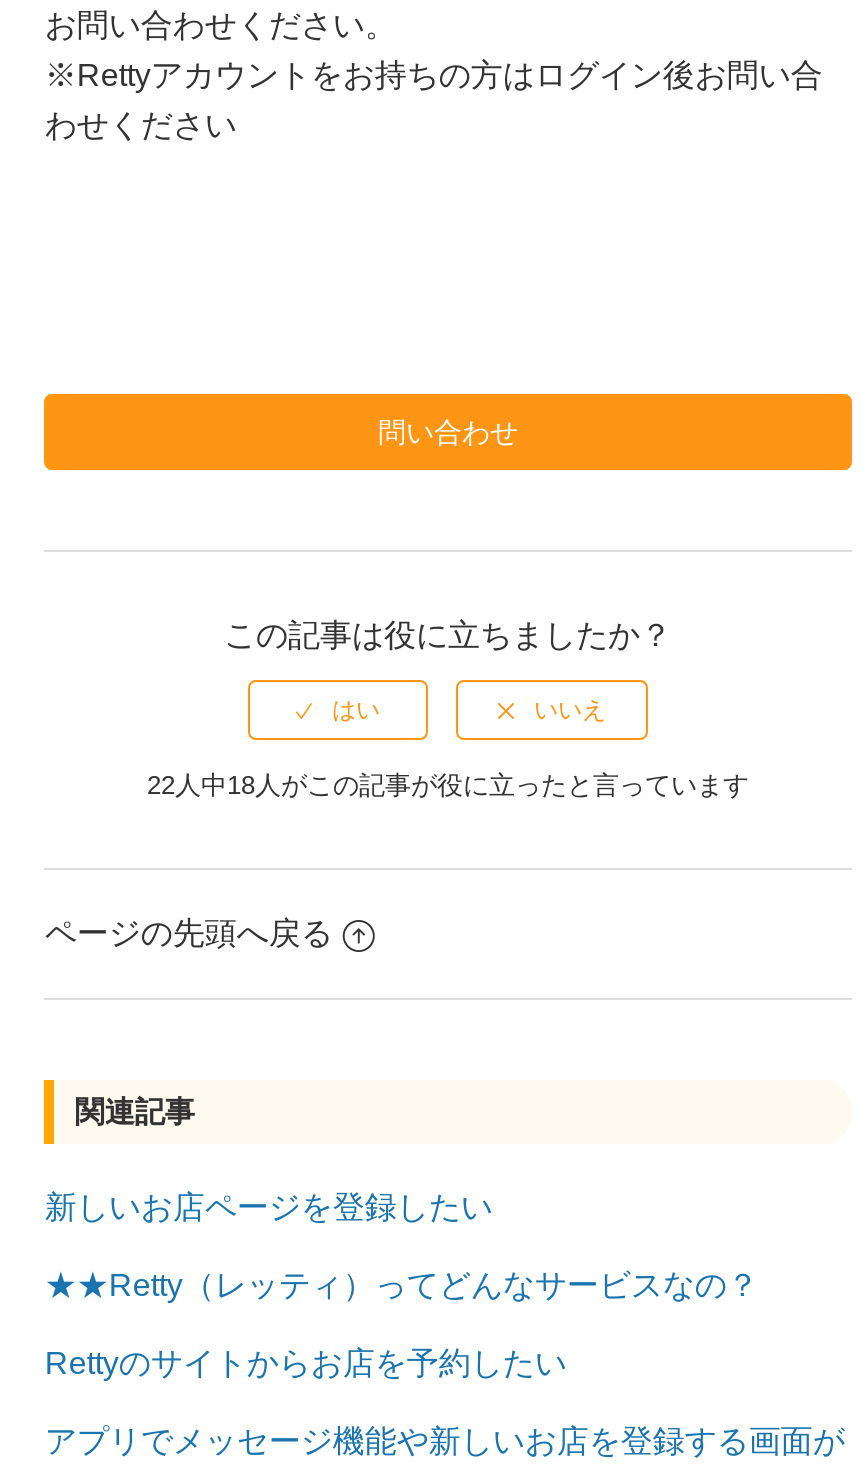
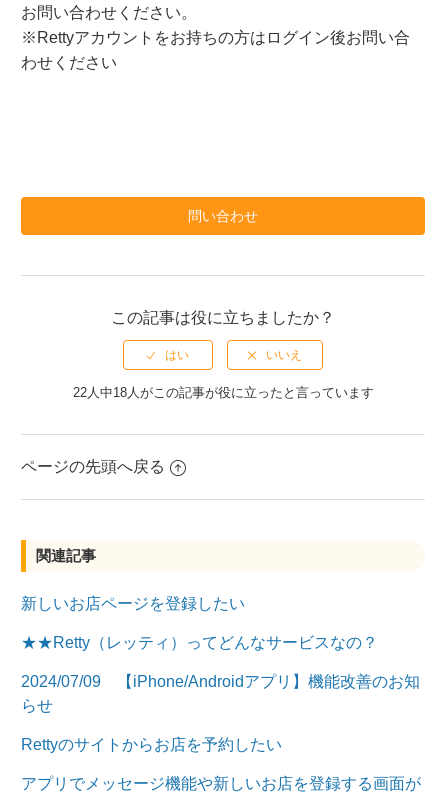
+ 2024/07/09 【iPhone/Androidアプリ】機能改善のお知
+ らせ
